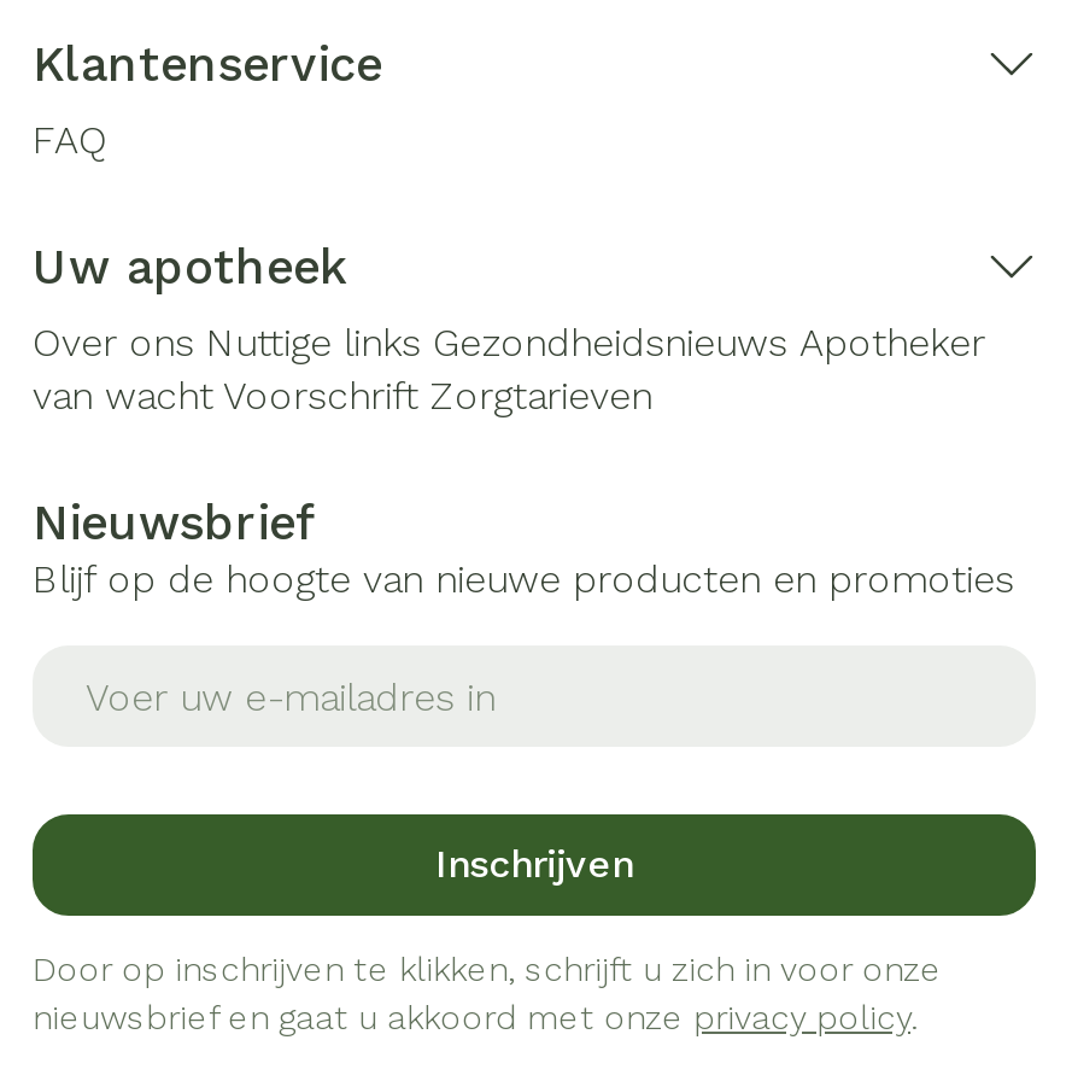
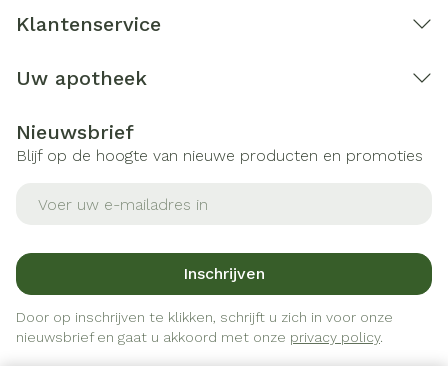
- FAQ

- Over ons Nuttige links Gezondheidsnieuws Apotheker
- van wacht Voorschrift Zorgtarieven
